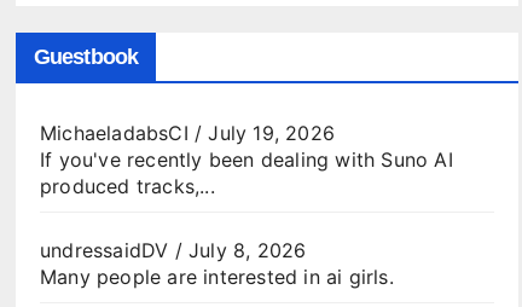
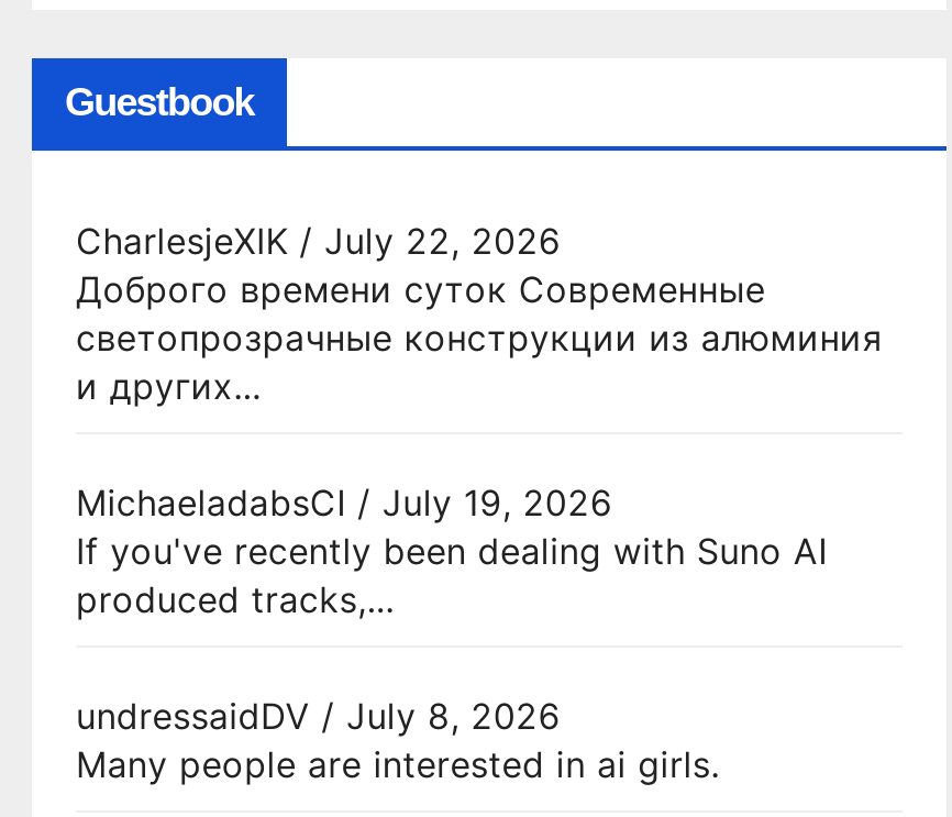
+ CharlesjeXIK / July 22, 2026
+ Доброго времени суток Современные
+ светопрозрачные конструкции из алюминия
+ и других...
